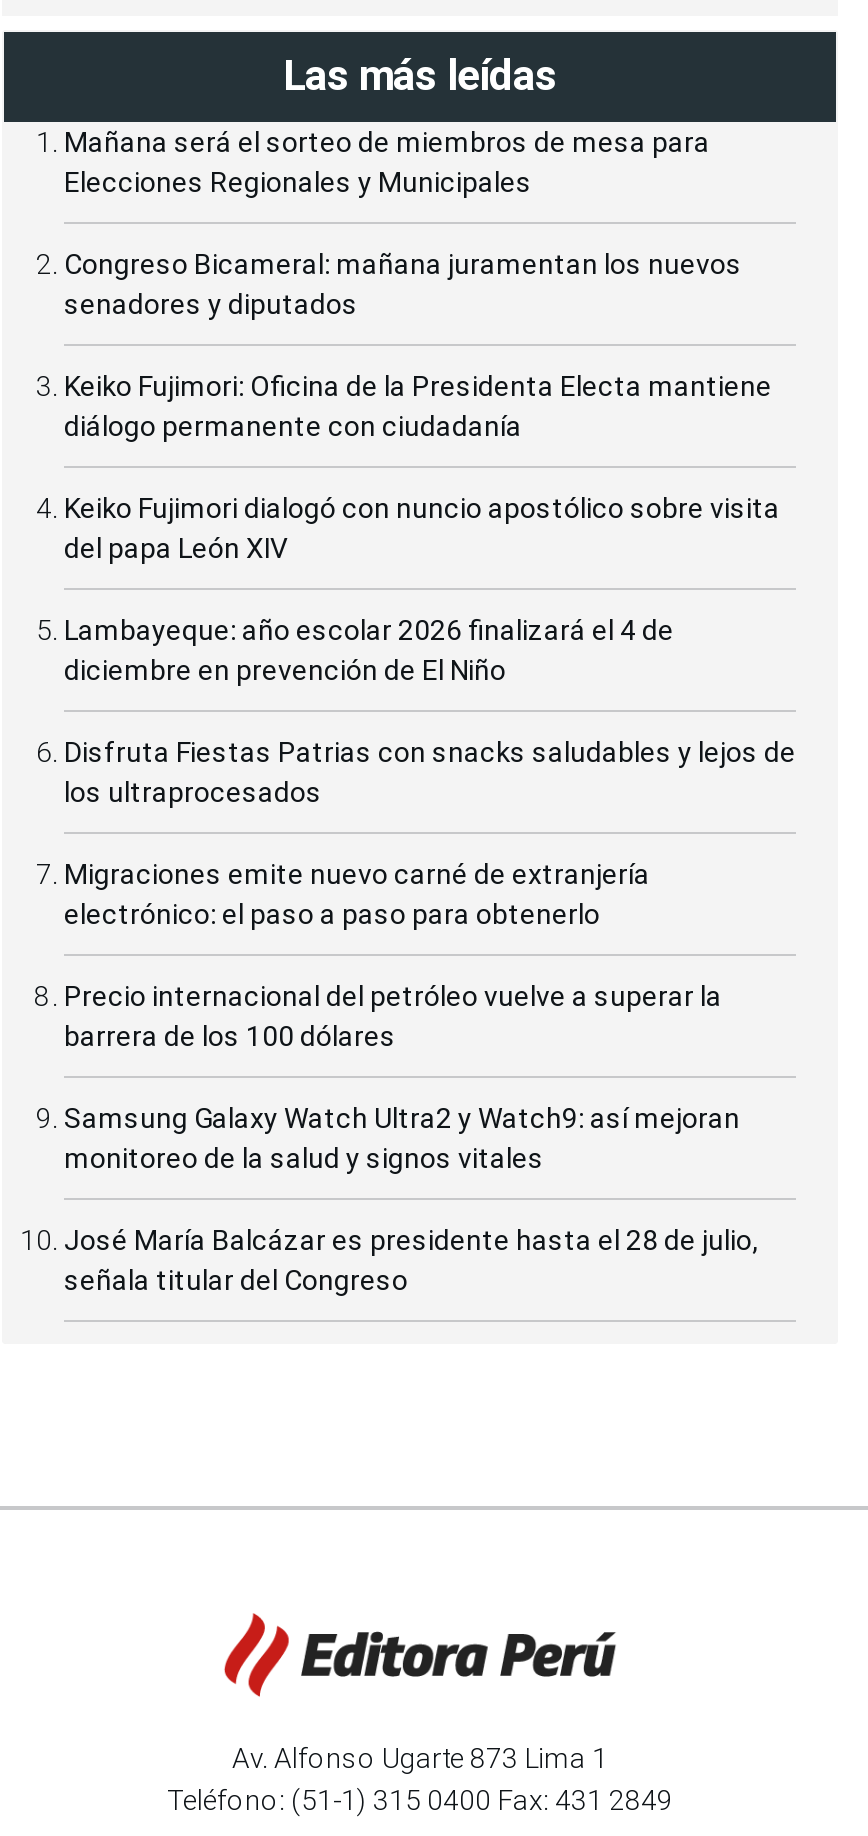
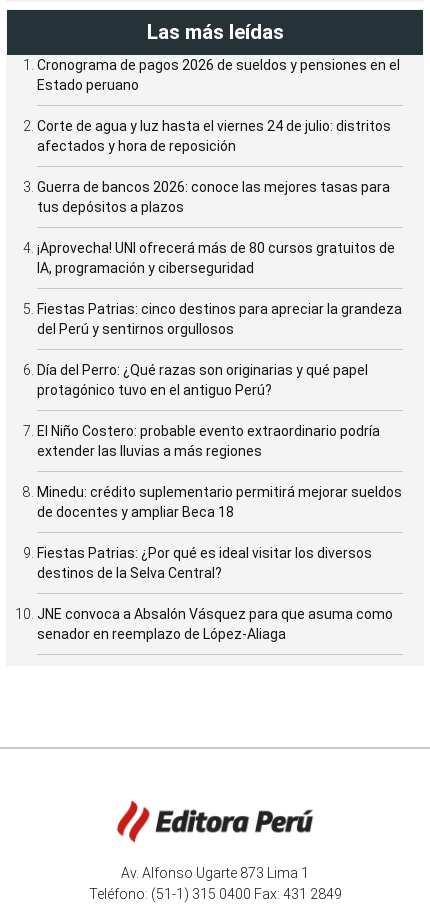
- Mañana será el sorteo de miembros de mesa para
- Elecciones Regionales y Municipales
+ Cronograma de pagos 2026 de sueldos y pensiones en el
+ Estado peruano

- Congreso Bicameral: mañana juramentan los nuevos
- senadores y diputados
+ Corte de agua y luz hasta el viernes 24 de julio: distritos
+ afectados y hora de reposición

- Keiko Fujimori: Oficina de la Presidenta Electa mantiene
- diálogo permanente con ciudadanía
+ Guerra de bancos 2026: conoce las mejores tasas para
+ tus depósitos a plazos

- Keiko Fujimori dialogó con nuncio apostólico sobre visita
- del papa León XIV
+ ¡Aprovecha! UNI ofrecerá más de 80 cursos gratuitos de
+ IA, programación y ciberseguridad

- Lambayeque: año escolar 2026 finalizará el 4 de
- diciembre en prevención de El Niño
+ Fiestas Patrias: cinco destinos para apreciar la grandeza
+ del Perú y sentirnos orgullosos

- Disfruta Fiestas Patrias con snacks saludables y lejos de
- los ultraprocesados
+ Día del Perro: ¿Qué razas son originarias y qué papel
+ protagónico tuvo en el antiguo Perú?

- Migraciones emite nuevo carné de extranjería
- electrónico: el paso a paso para obtenerlo
+ El Niño Costero: probable evento extraordinario podría
+ extender las lluvias a más regiones

- Precio internacional del petróleo vuelve a superar la
- barrera de los 100 dólares
+ Minedu: crédito suplementario permitirá mejorar sueldos
+ de docentes y ampliar Beca 18

- Samsung Galaxy Watch Ultra2 y Watch9: así mejoran
- monitoreo de la salud y signos vitales
+ Fiestas Patrias: ¿Por qué es ideal visitar los diversos
+ destinos de la Selva Central?

- José María Balcázar es presidente hasta el 28 de julio,
- señala titular del Congreso
+ JNE convoca a Absalón Vásquez para que asuma como
+ senador en reemplazo de López-Aliaga
